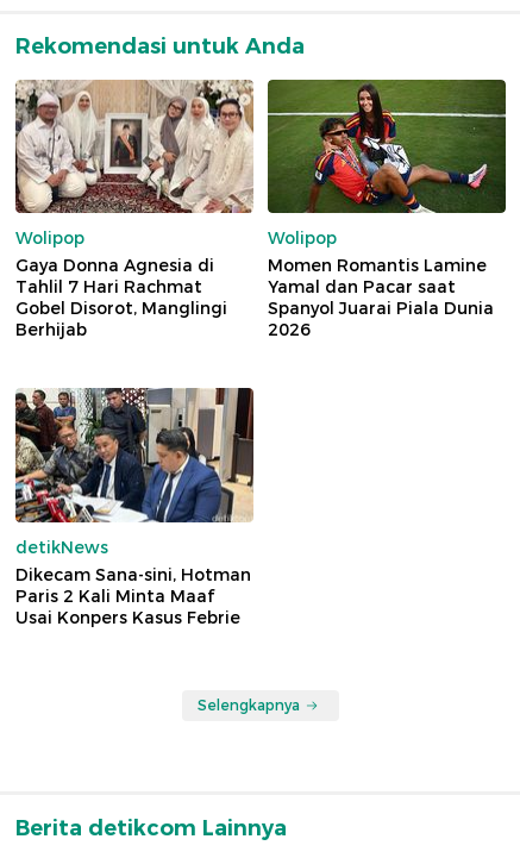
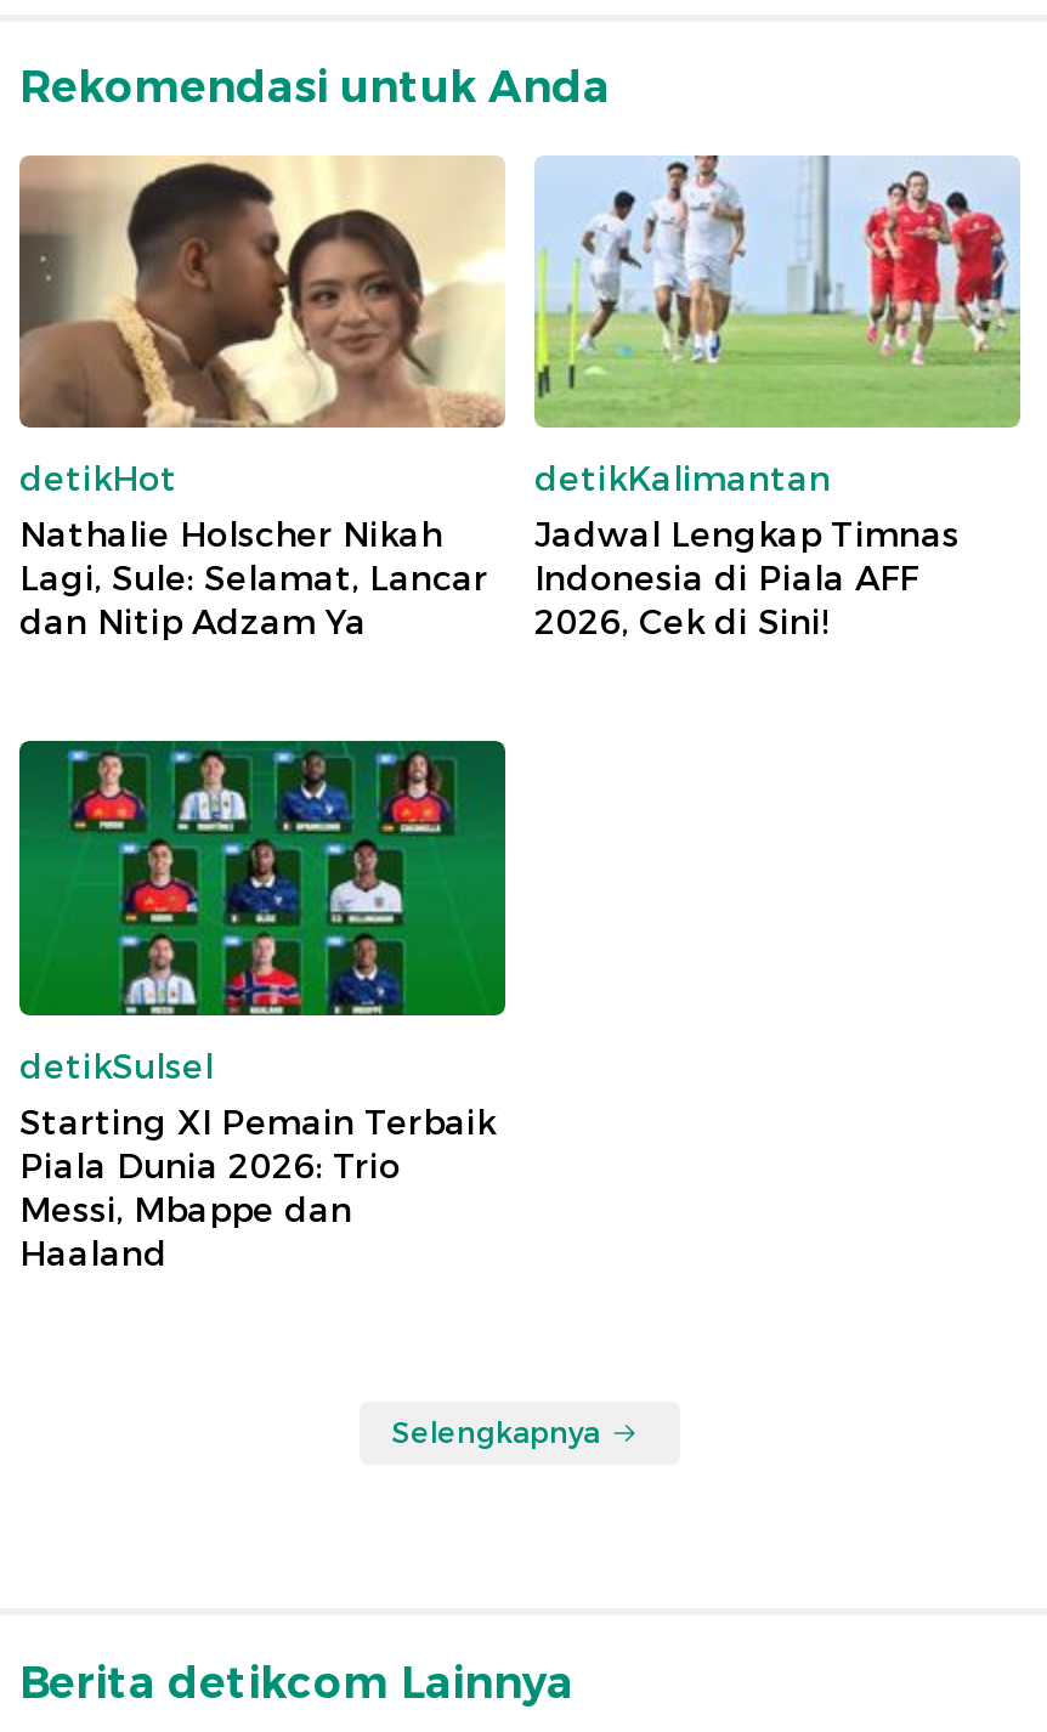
- [image]
- Wolipop
- Gaya Donna Agnesia di
- Tahlil 7 Hari Rachmat
- Gobel Disorot, Manglingi
- Berhijab
+ [image]
+ detikHot
+ Nathalie Holscher Nikah
+ Lagi, Sule: Selamat, Lancar
+ dan Nitip Adzam Ya

- [image]
- Wolipop
- Momen Romantis Lamine
- Yamal dan Pacar saat
- Spanyol Juarai Piala Dunia
- 2026
+ [image]
+ detikKalimantan
+ Jadwal Lengkap Timnas
+ Indonesia di Piala AFF
+ 2026, Cek di Sini!

- [image]
- detikNews
- Dikecam Sana-sini, Hotman
- Paris 2 Kali Minta Maaf
- Usai Konpers Kasus Febrie
+ [image]
+ detikSulsel
+ Starting XI Pemain Terbaik
+ Piala Dunia 2026: Trio
+ Messi, Mbappe dan
+ Haaland
